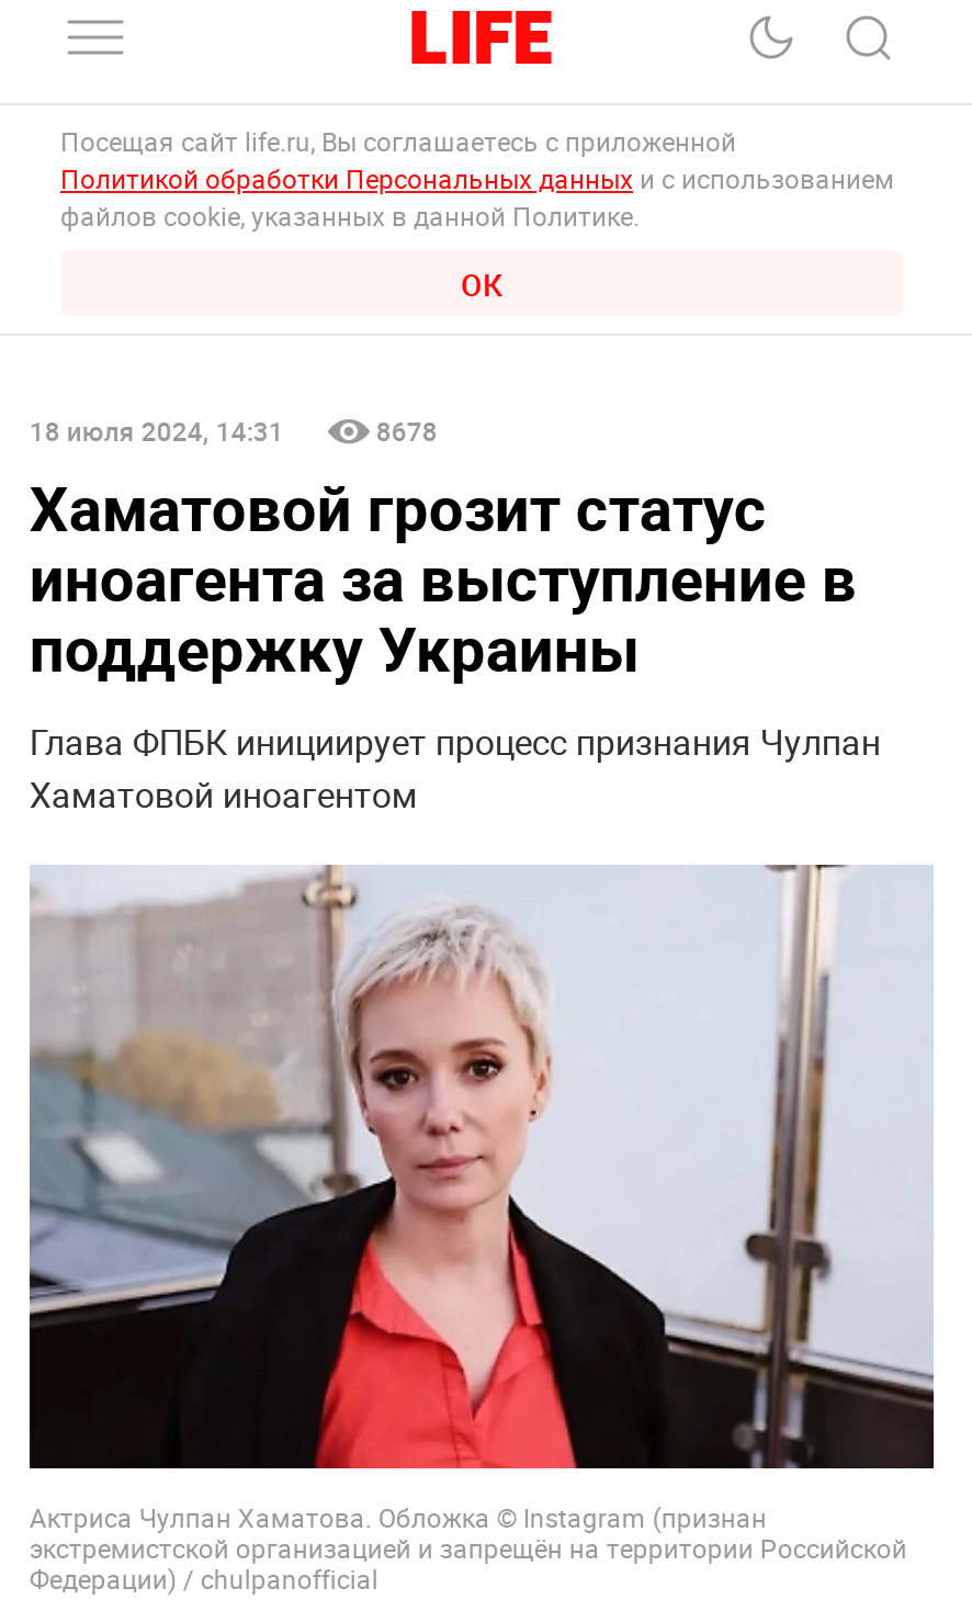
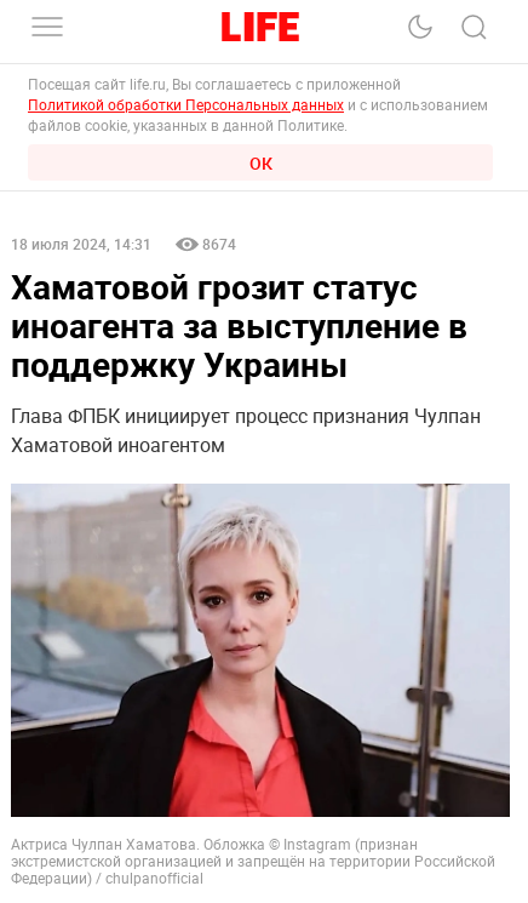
- 8678
+ 8674
